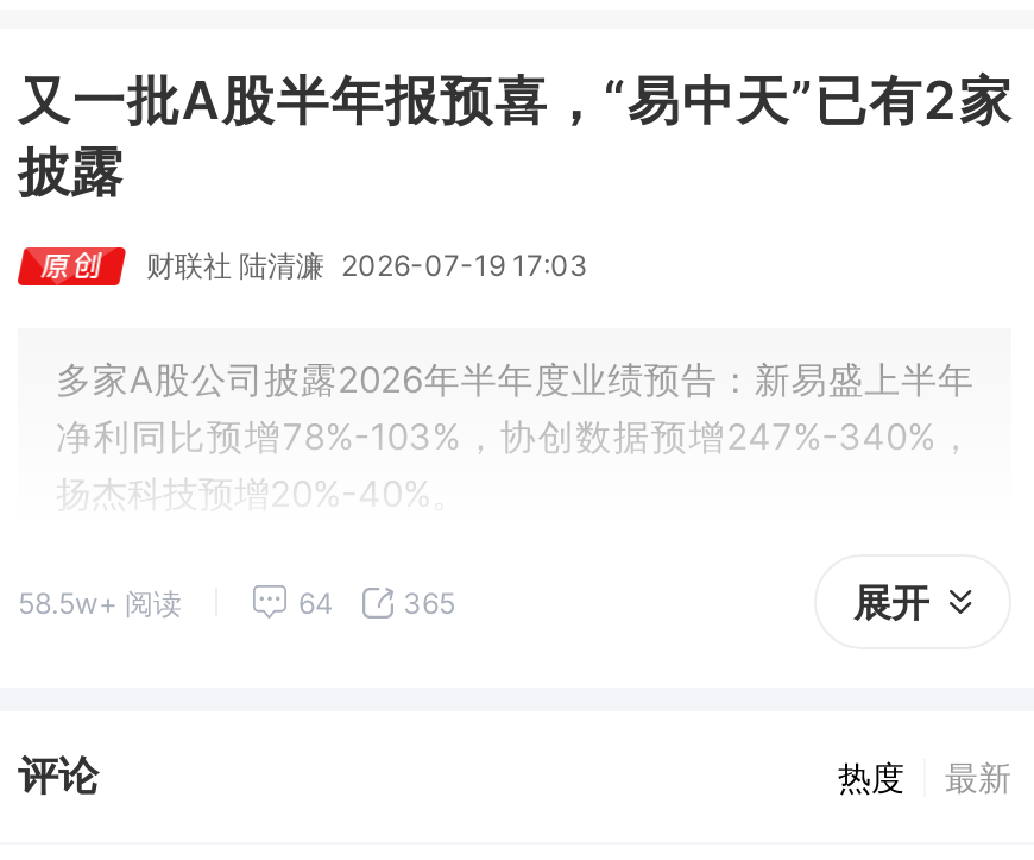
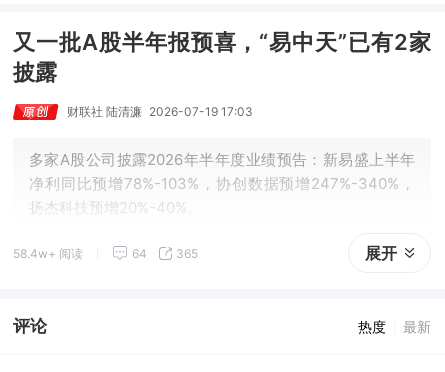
- 58.5w+ 阅读
+ 58.4w+ 阅读
